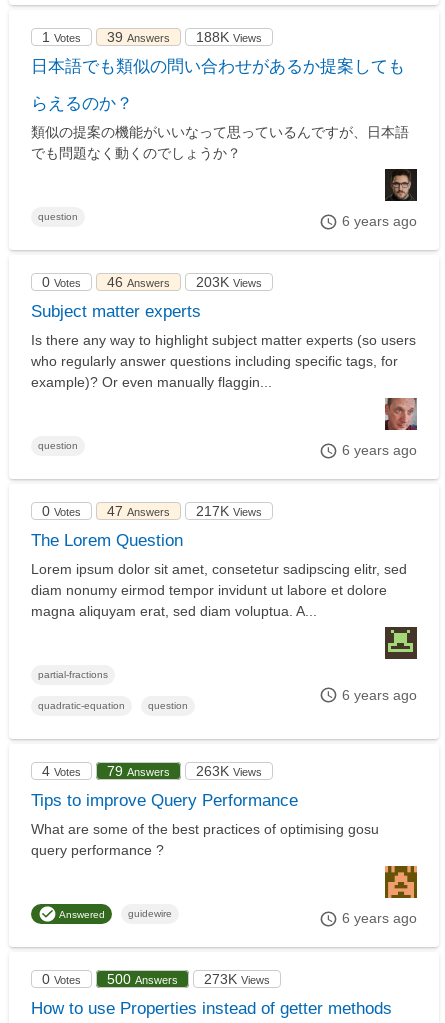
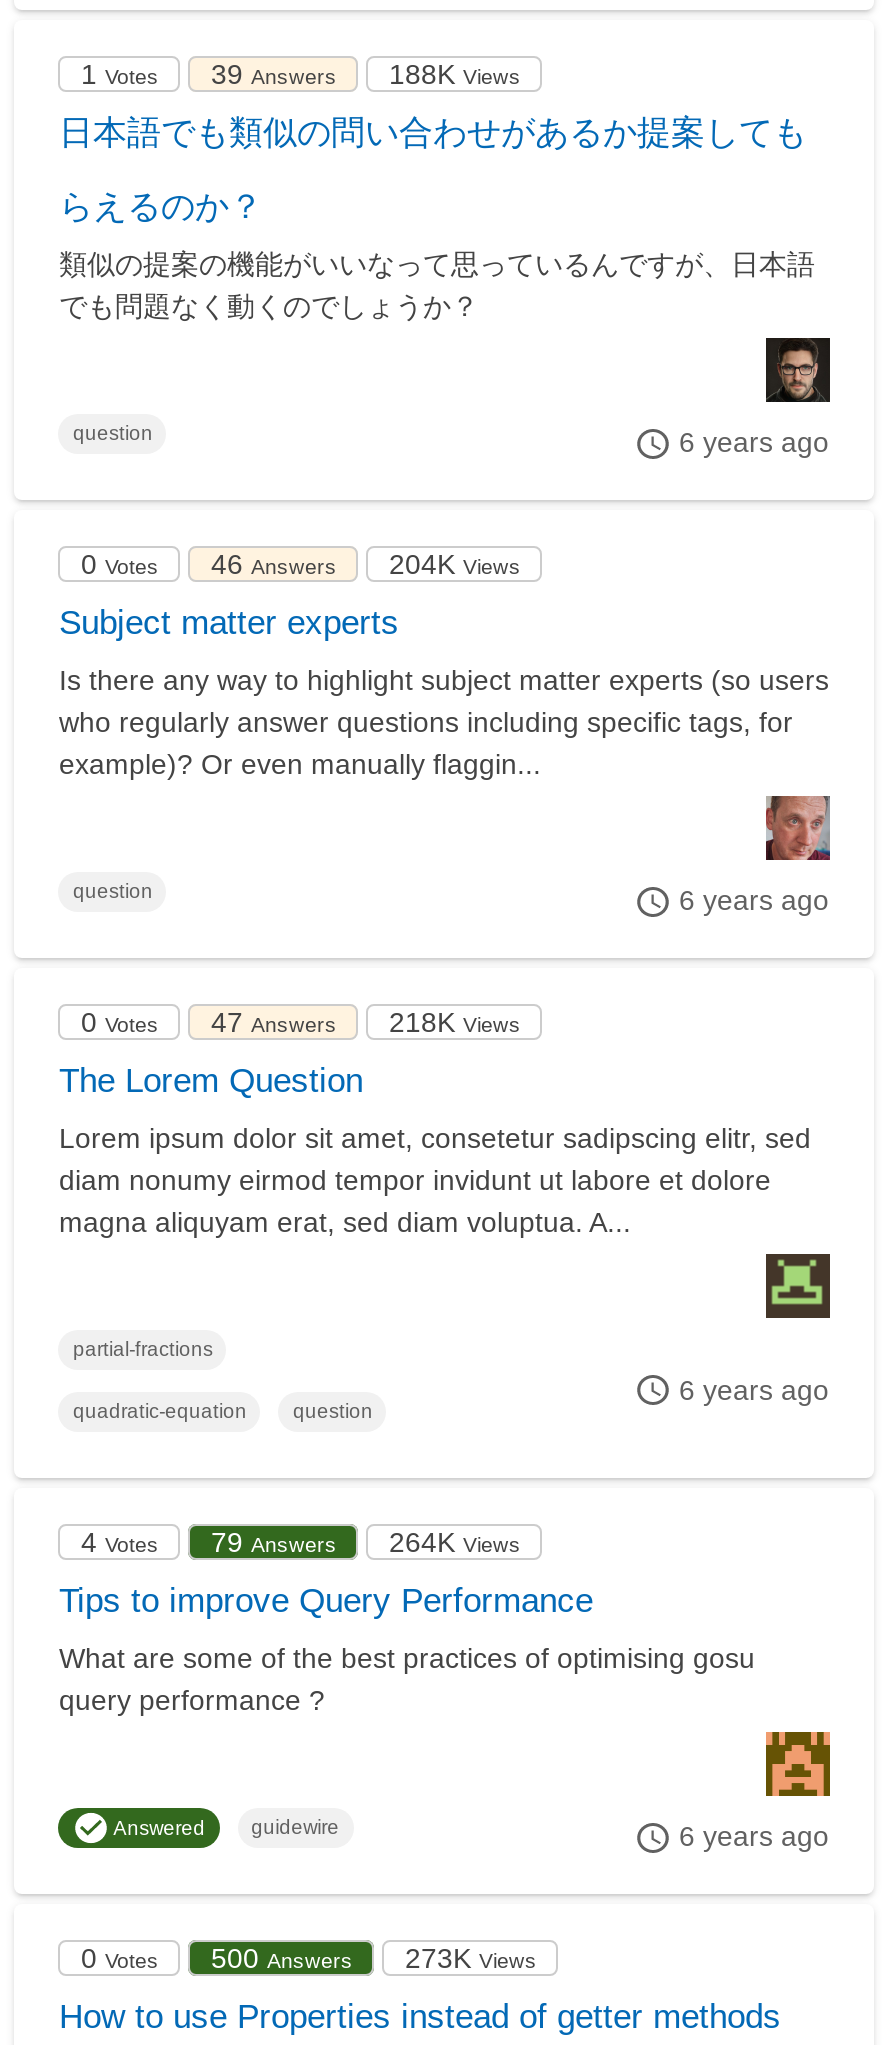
- 203K Views
+ 204K Views

- 217K Views
+ 218K Views

- 4 Votes 79Answers 263K Views
+ 4 Votes 79Answers 264K Views
